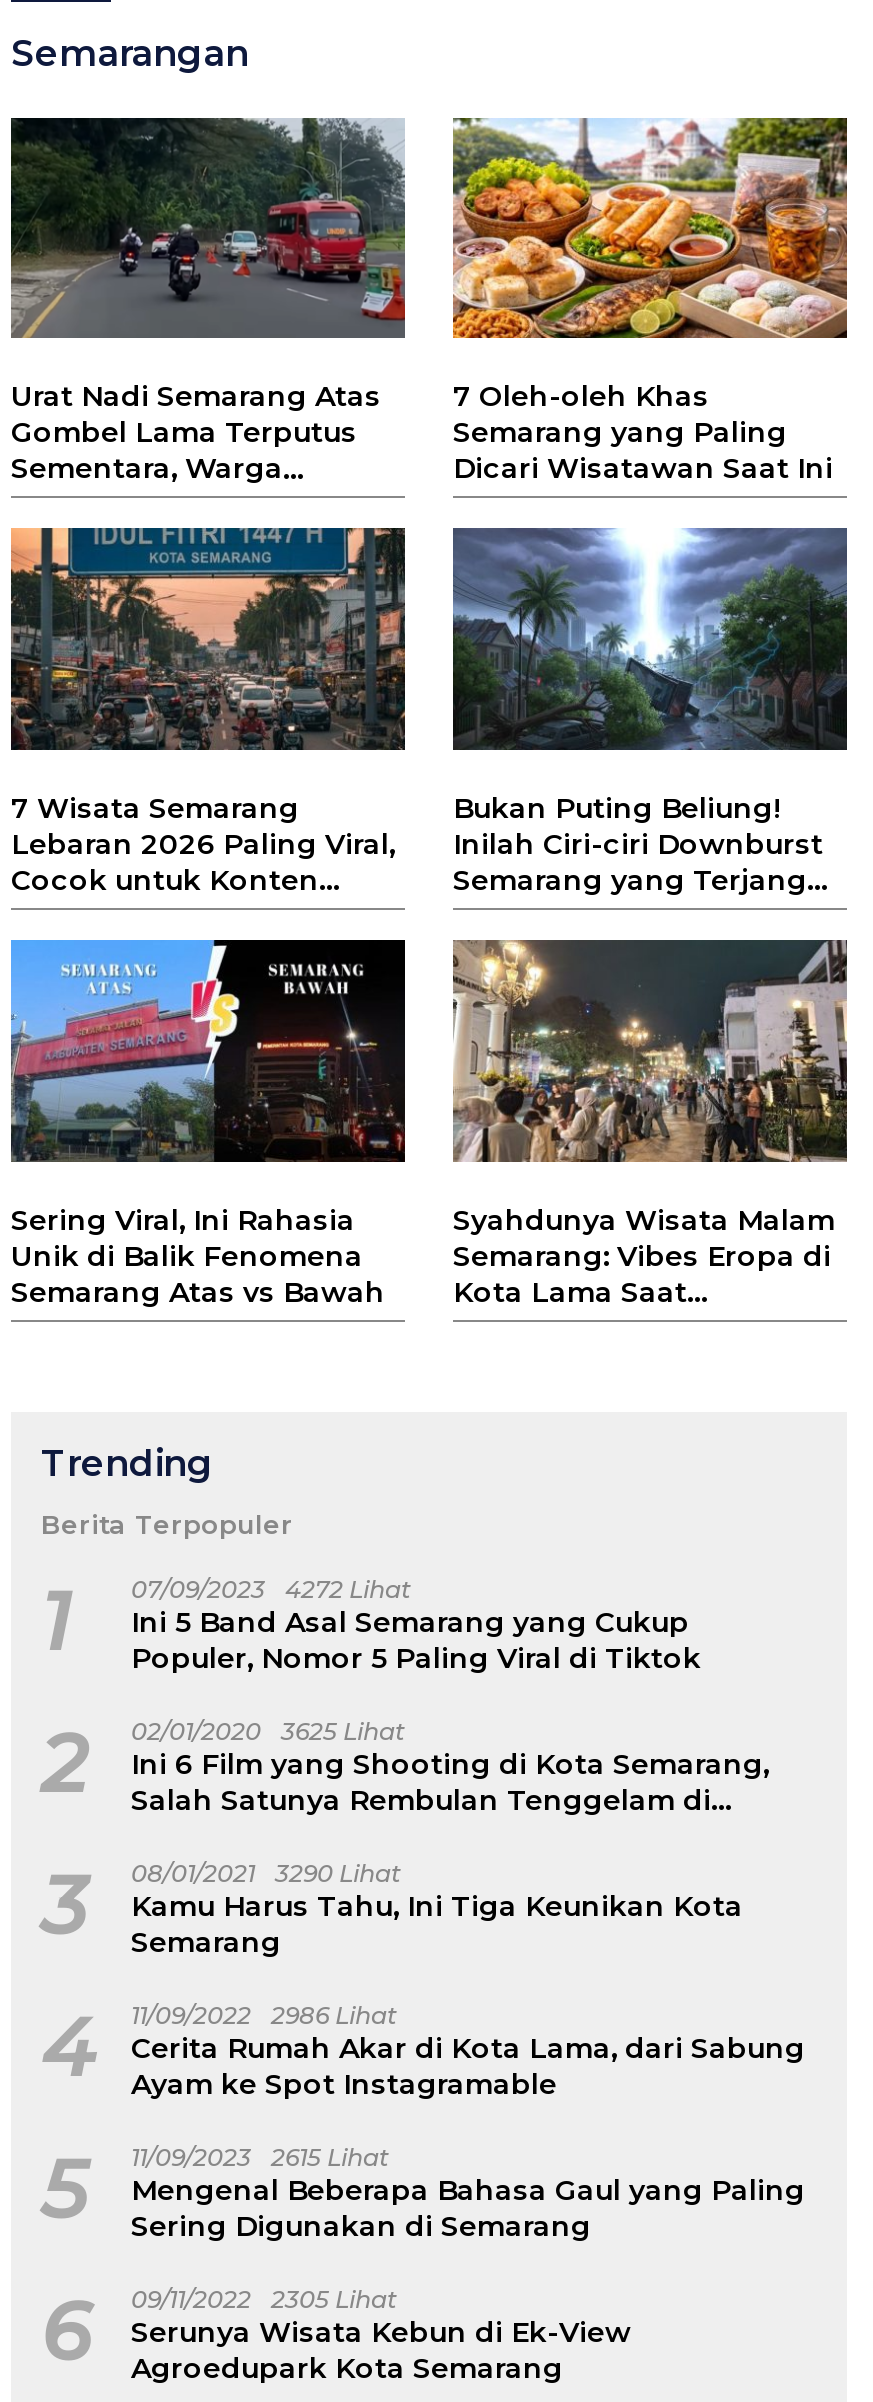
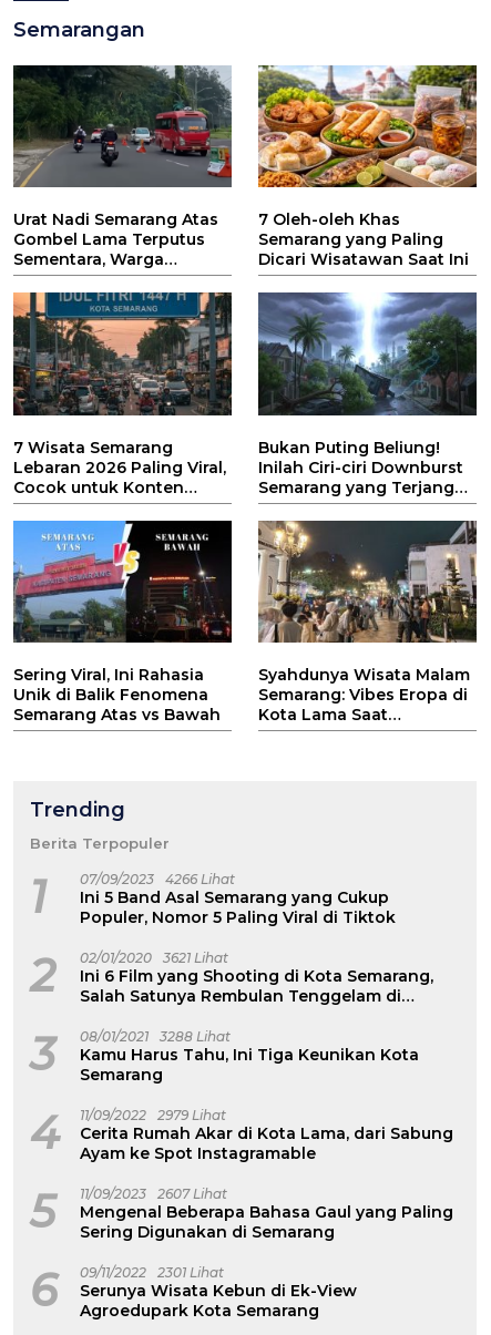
- 1 07/09/2023 Ini 5 Band Asal Semarang yang Cukup Populer, Nomor 5 Paling Viral di Tiktok 4272 Lihat
+ 1 07/09/2023 Ini 5 Band Asal Semarang yang Cukup Populer, Nomor 5 Paling Viral di Tiktok 4266 Lihat

- 2 02/01/2020 Ini 6 Film yang Shooting di Kota Semarang, Salah Satunya Rembulan Tenggelam di 3625 Lihat
+ 2 02/01/2020 Ini 6 Film yang Shooting di Kota Semarang, Salah Satunya Rembulan Tenggelam di 3621 Lihat

- 3 08/01/2021 Kamu Harus Tahu, Ini Tiga Keunikan Kota Semarang 3290 Lihat
+ 3 08/01/2021 Kamu Harus Tahu, Ini Tiga Keunikan Kota Semarang 3288 Lihat

- 4 11/09/2022 Cerita Rumah Akar di Kota Lama, dari Sabung Ayam ke Spot Instagramable 2986 Lihat
+ 4 11/09/2022 Cerita Rumah Akar di Kota Lama, dari Sabung Ayam ke Spot Instagramable 2979 Lihat

- 5 11/09/2023 Mengenal Beberapa Bahasa Gaul yang Paling Sering Digunakan di Semarang 2615 Lihat
+ 5 11/09/2023 Mengenal Beberapa Bahasa Gaul yang Paling Sering Digunakan di Semarang 2607 Lihat

- 6 09/11/2022 Serunya Wisata Kebun di Ek-View Agroedupark Kota Semarang 2305 Lihat
+ 6 09/11/2022 Serunya Wisata Kebun di Ek-View Agroedupark Kota Semarang 2301 Lihat
